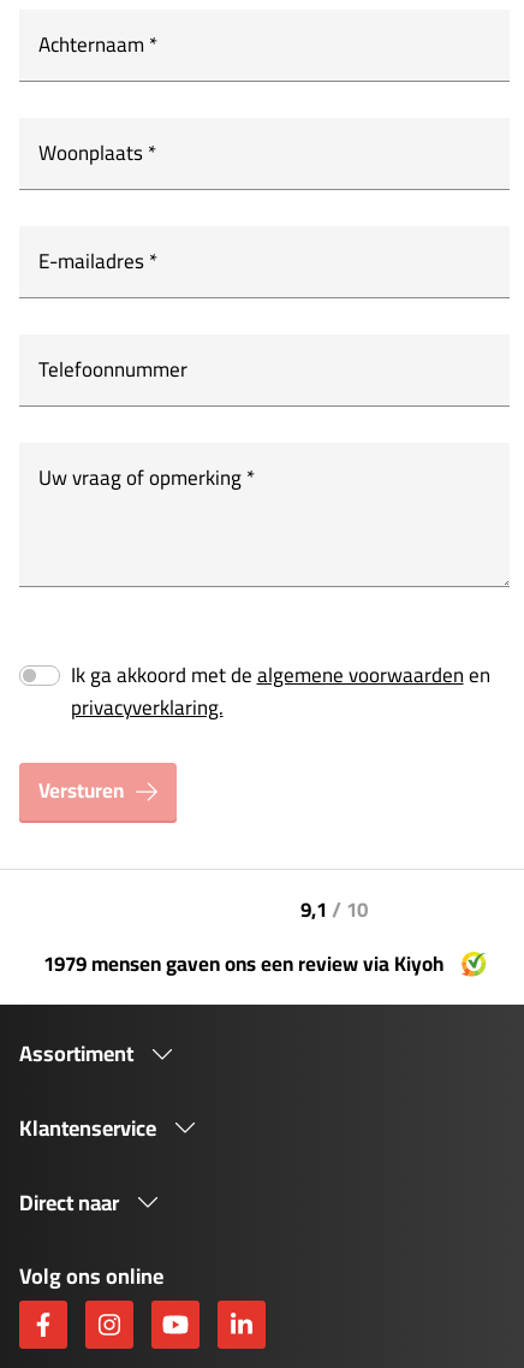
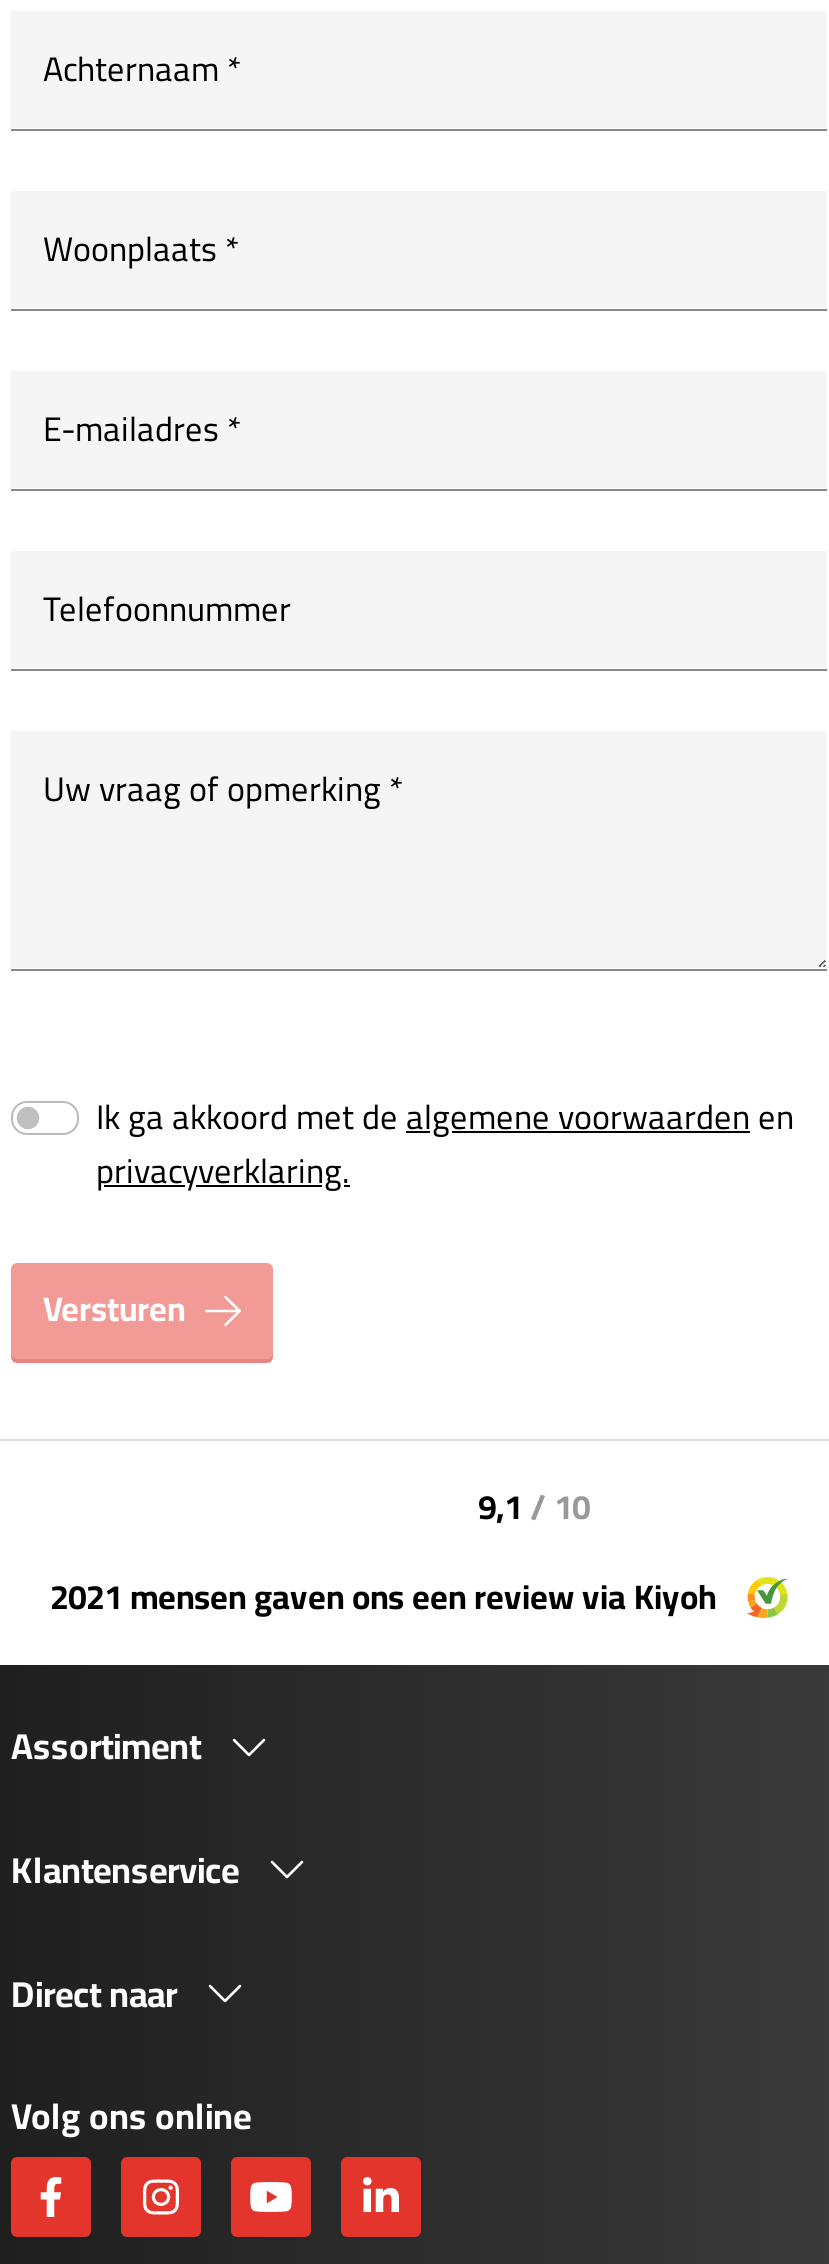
- 1979 mensen gaven ons een review via Kiyoh
+ 2021 mensen gaven ons een review via Kiyoh
